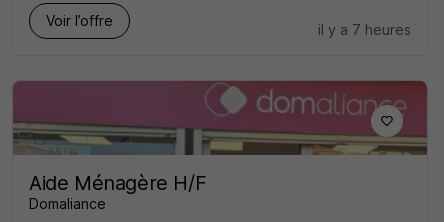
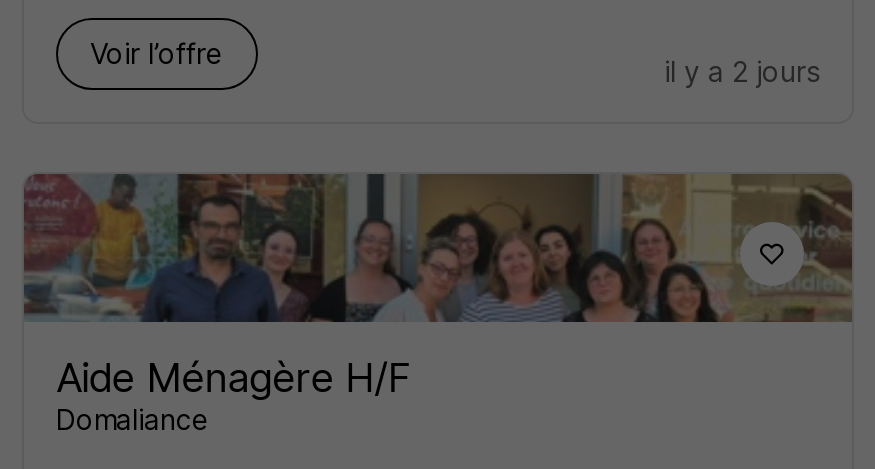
- il y a 7 heures
+ il y a 2 jours

- [image]
+ [image]
